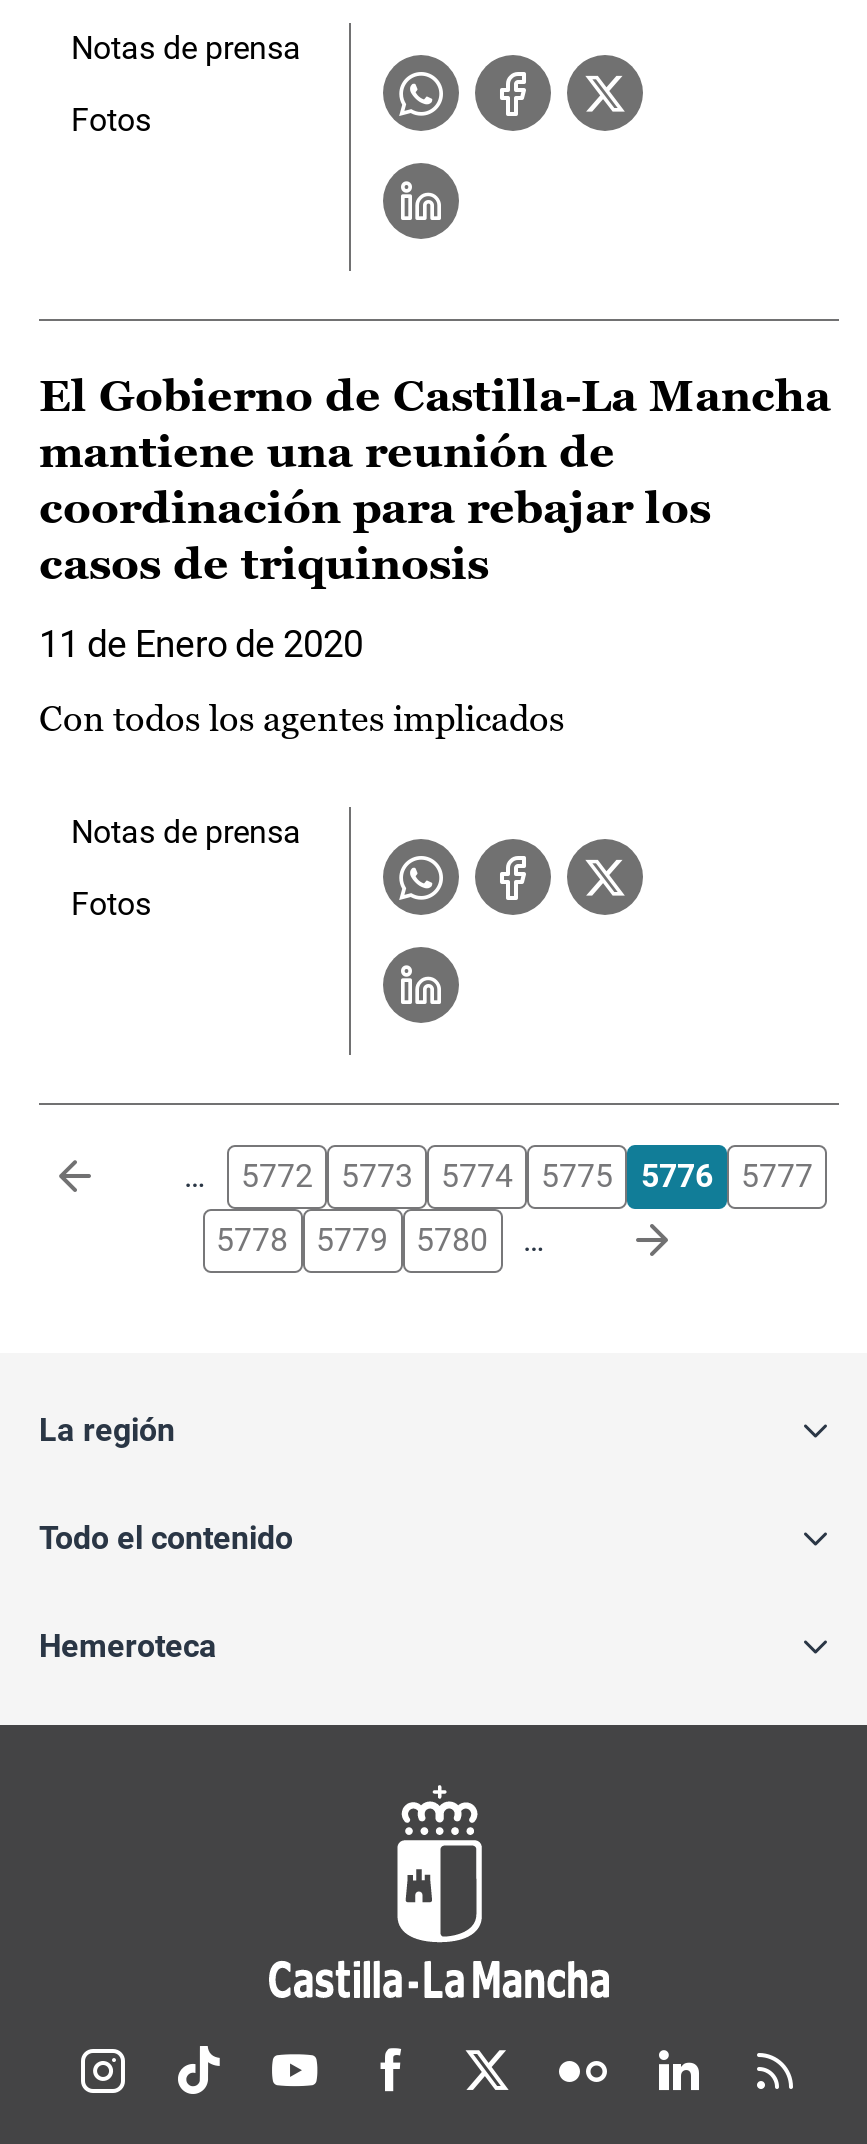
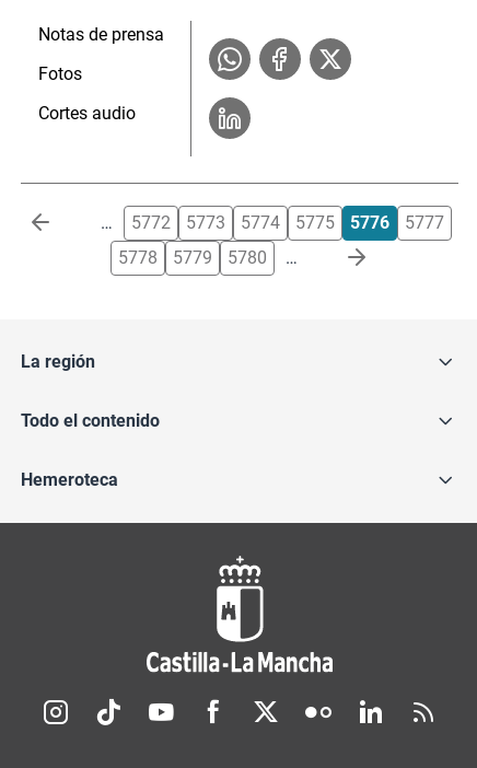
- El Gobierno de Castilla-La Mancha
- mantiene una reunión de
- coordinación para rebajar los
- casos de triquinosis
- 11 de Enero de 2020
- Con todos los agentes implicados
- Notas de prensa
- Fotos
+ Cortes audio
